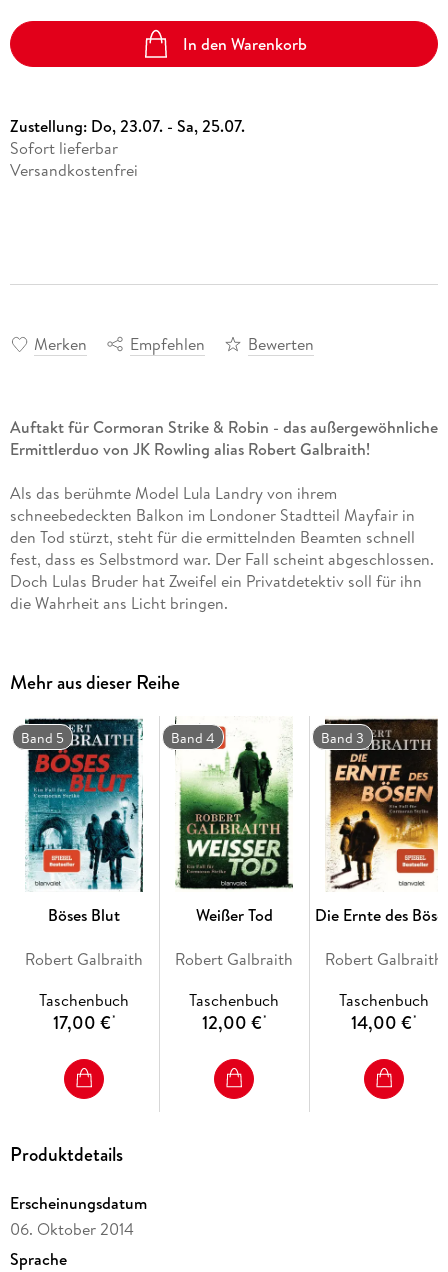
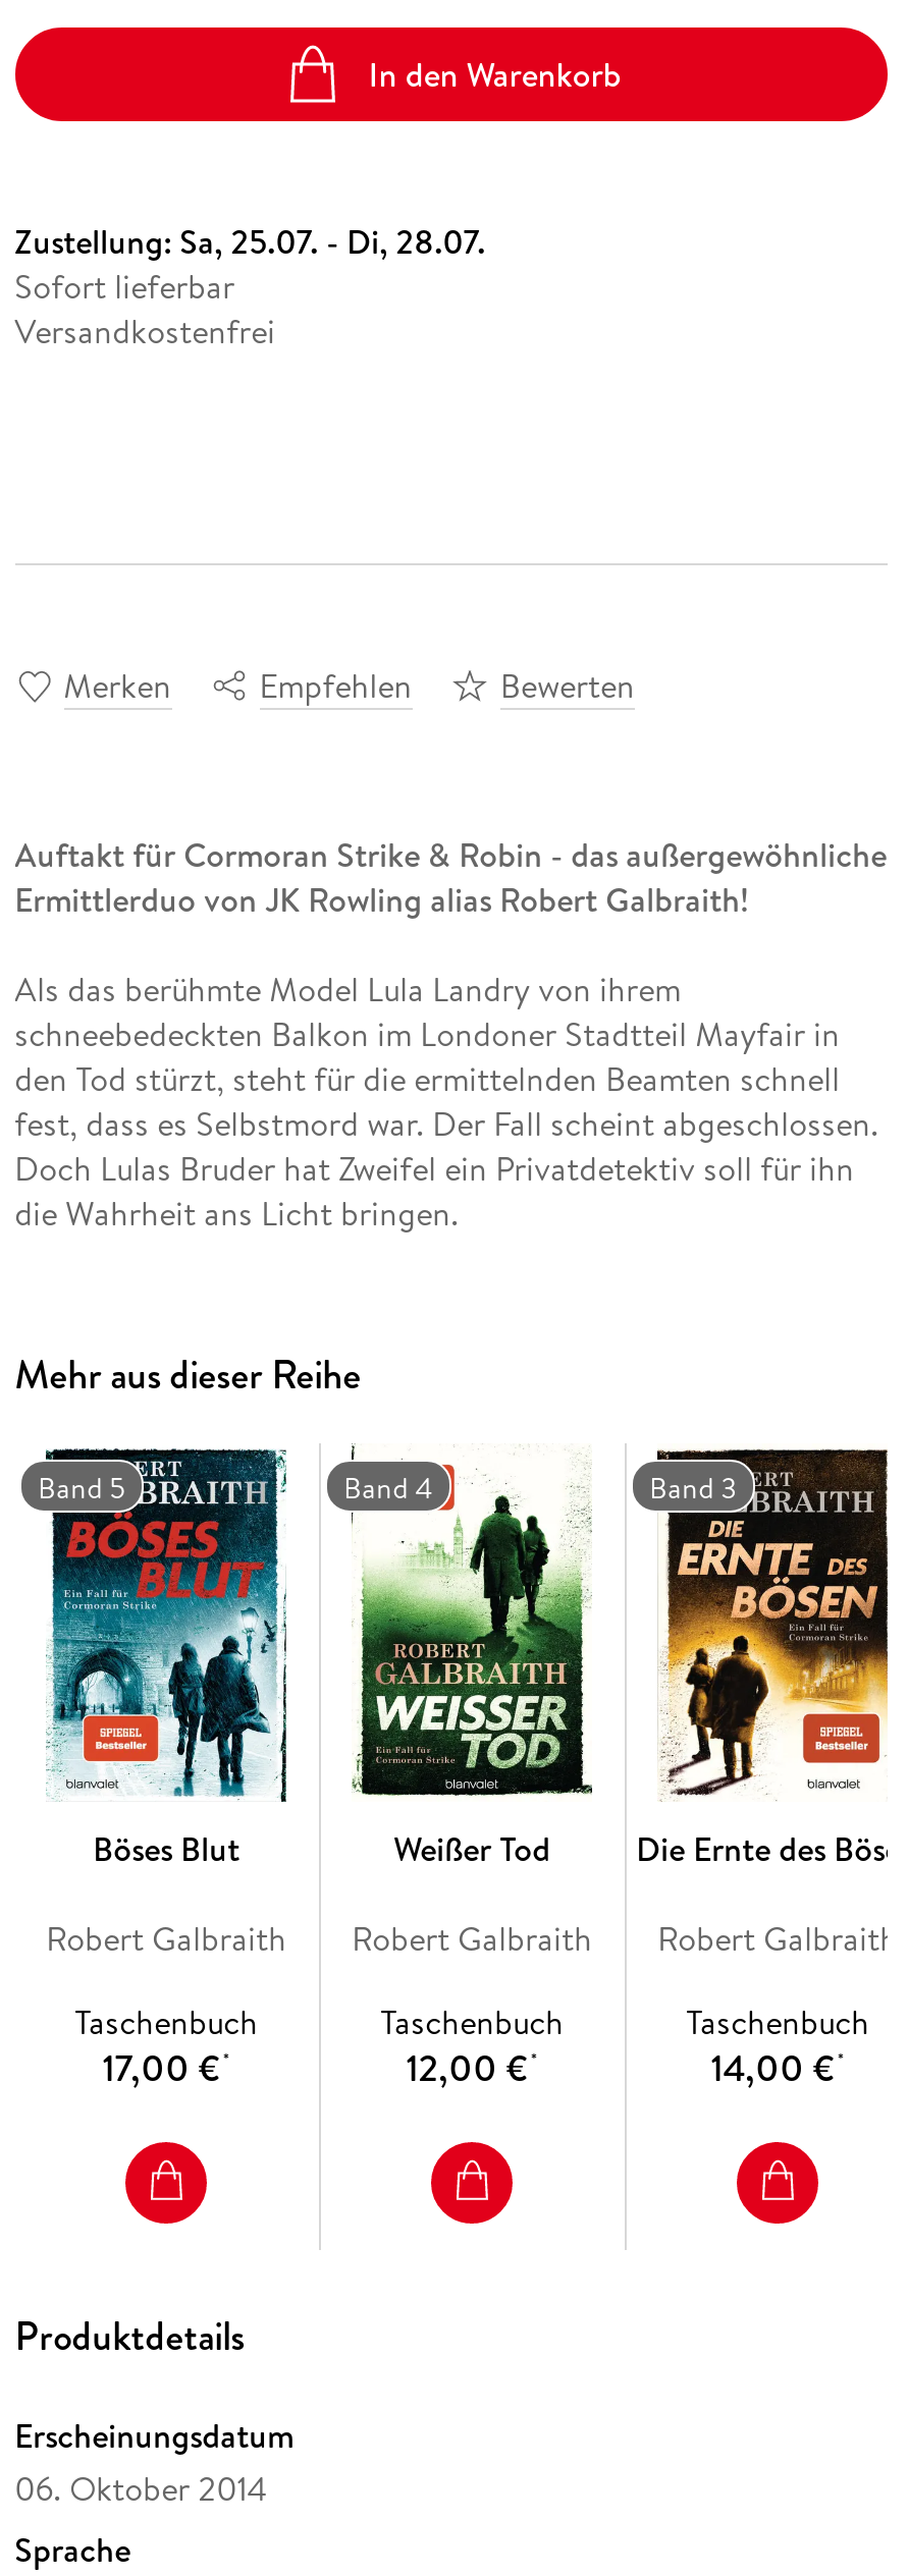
- Zustellung: Do, 23.07. - Sa, 25.07.
+ Zustellung: Sa, 25.07. - Di, 28.07.
